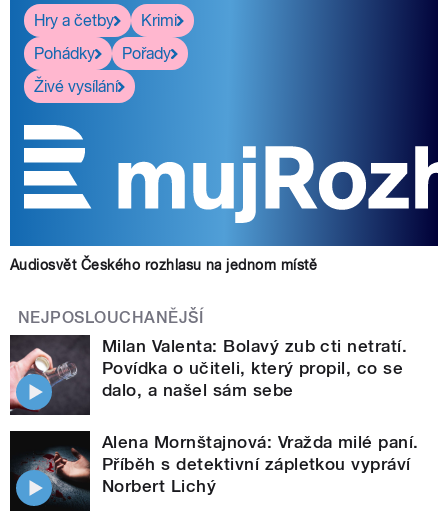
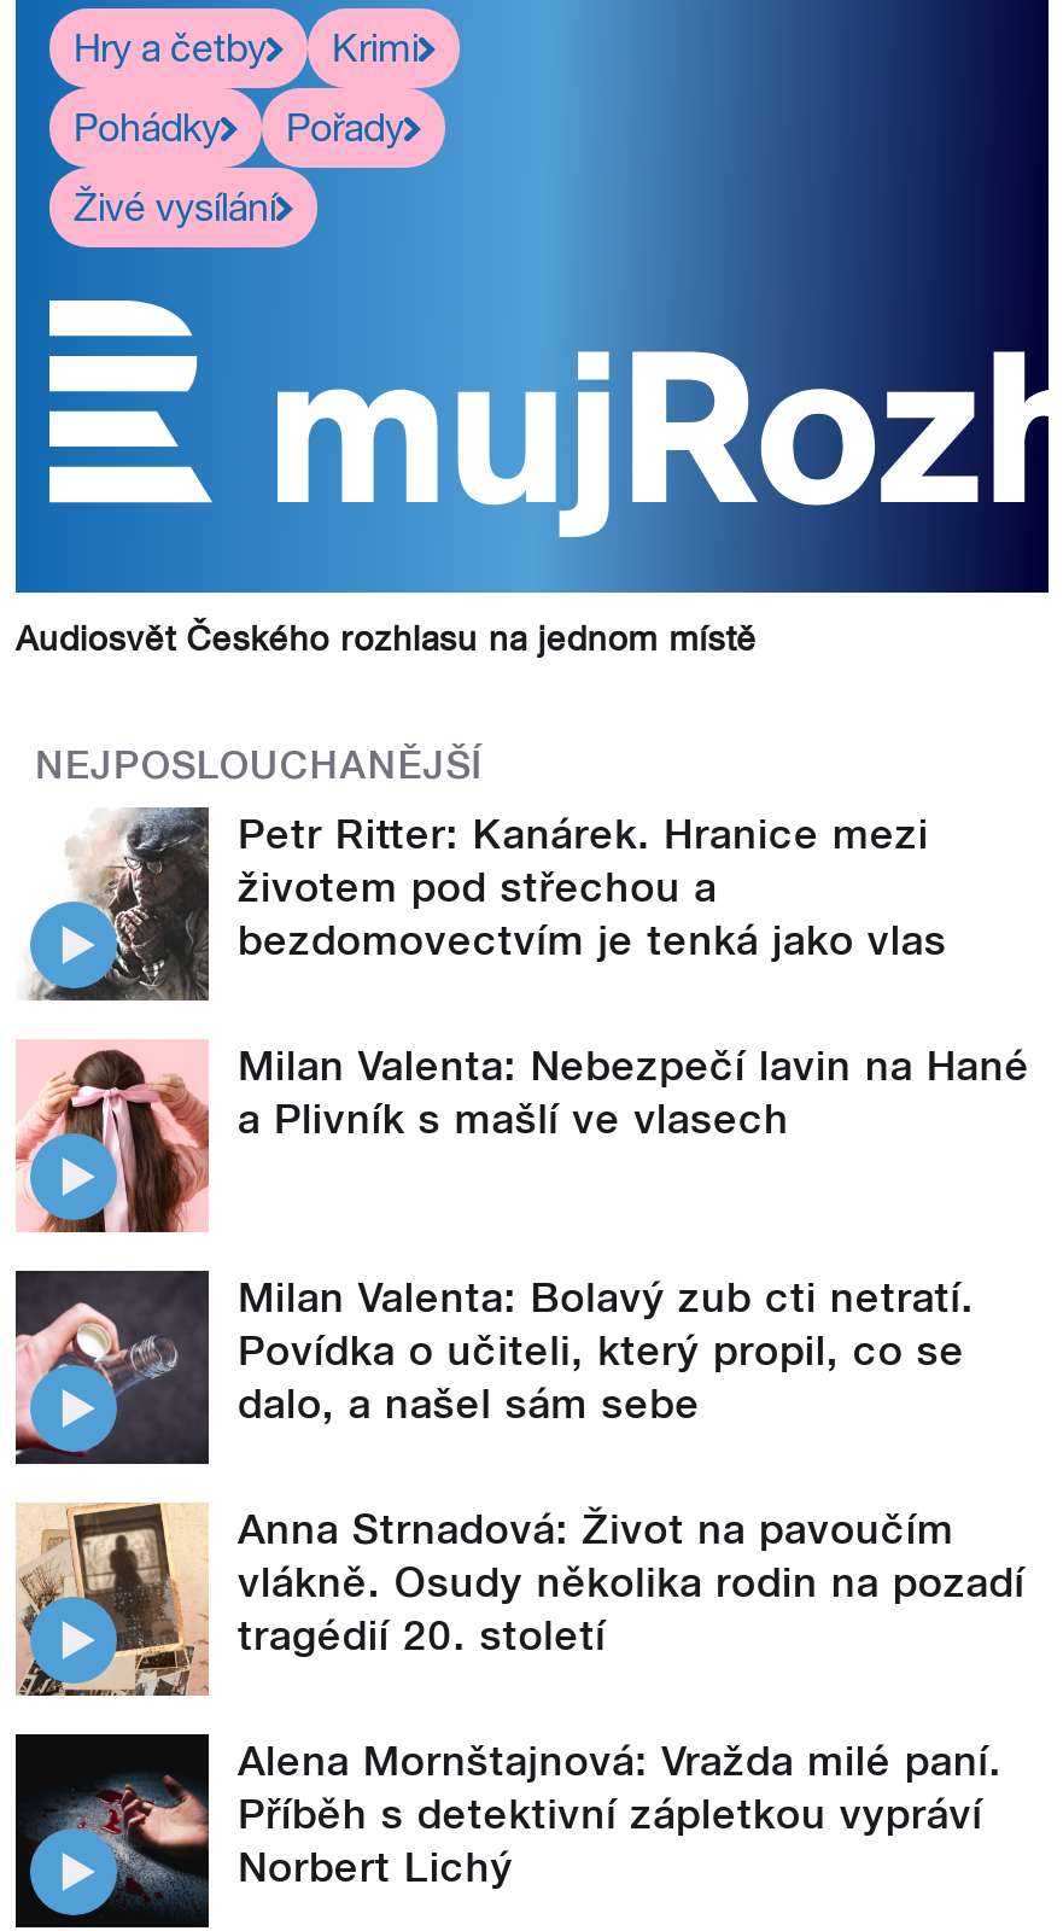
+ [image]
+ Petr Ritter: Kanárek. Hranice mezi
+ životem pod střechou a
+ bezdomovectvím je tenká jako vlas
+ Milan Valenta: Nebezpečí lavin na Hané
+ a Plivník s mašlí ve vlasech

+ [image]

+ [image]
+ Anna Strnadová: Život na pavoučím
+ vlákně. Osudy několika rodin na pozadí
+ tragédií 20. století
